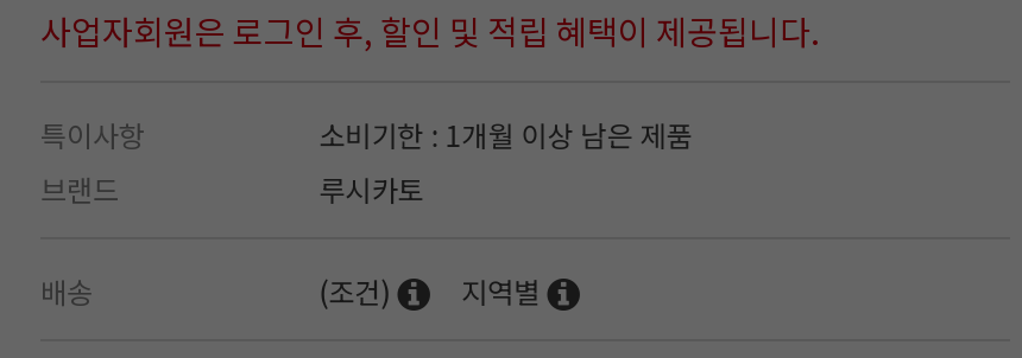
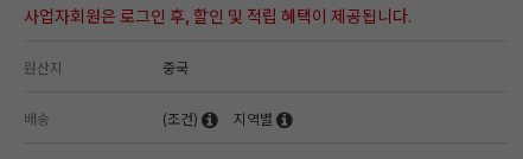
- 특이사항
- 소비기한 : 1개월 이상 남은 제품
- 브랜드
- 루시카토
+ 원산지
+ 중국
